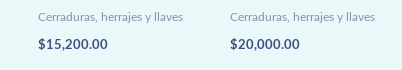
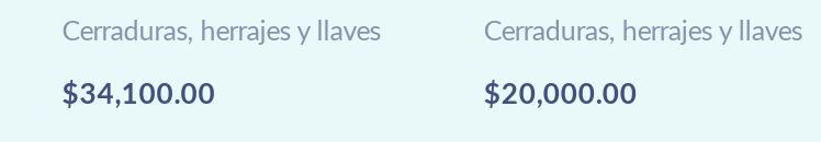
- $15,200.00
+ $34,100.00
